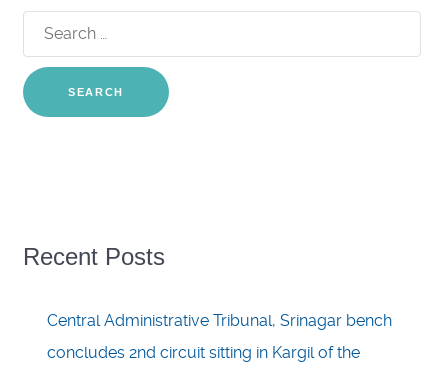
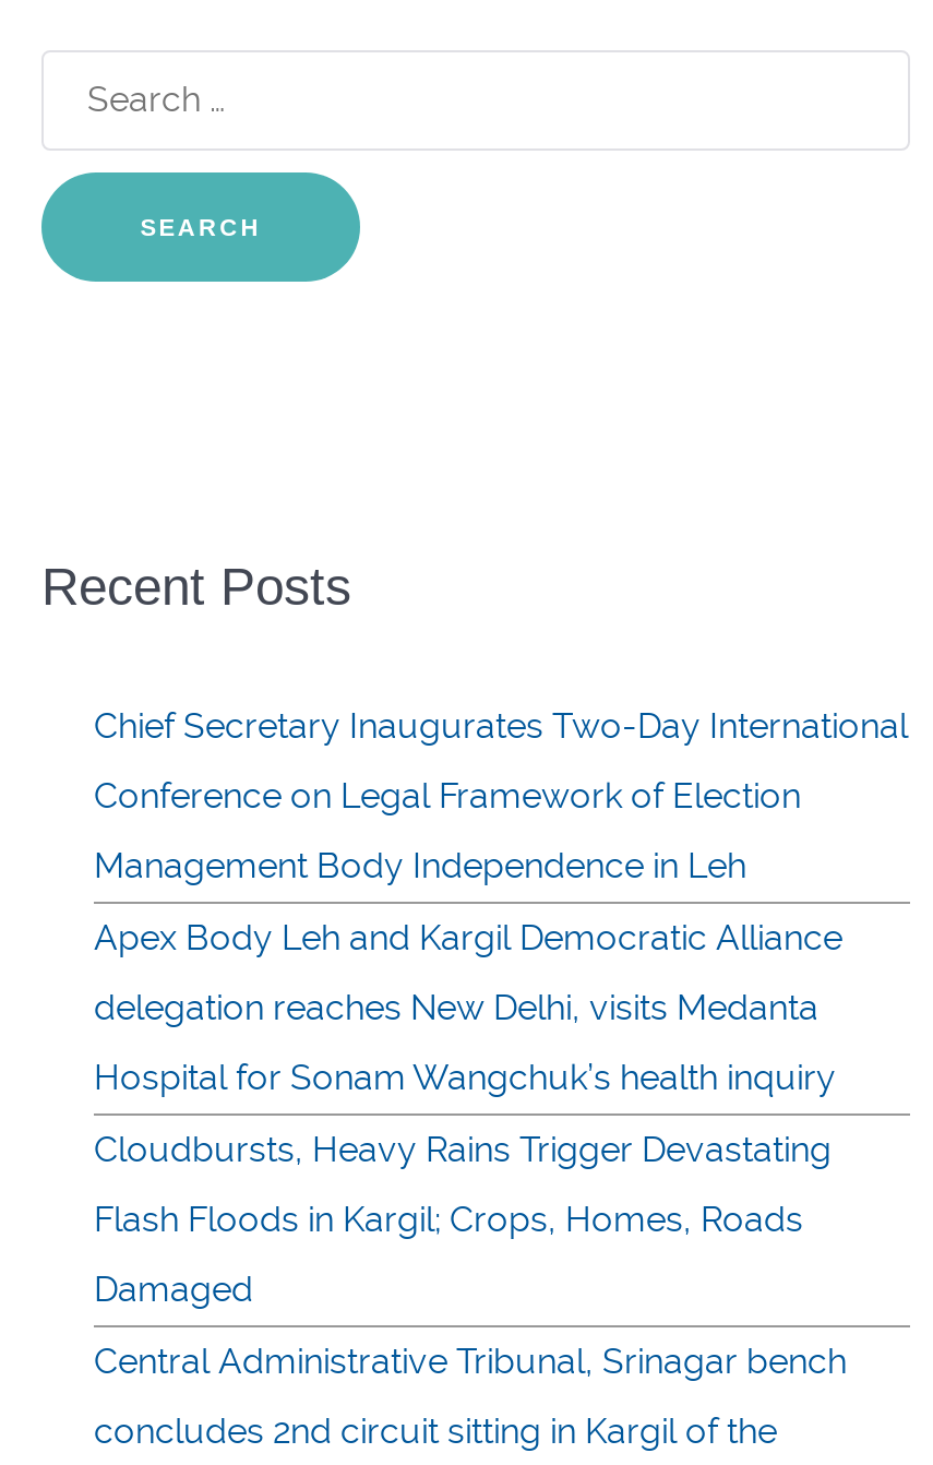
+ Chief Secretary Inaugurates Two-Day International
+ Conference on Legal Framework of Election
+ Management Body Independence in Leh
+ Apex Body Leh and Kargil Democratic Alliance
+ delegation reaches New Delhi, visits Medanta
+ Hospital for Sonam Wangchuk’s health inquiry
+ Cloudbursts, Heavy Rains Trigger Devastating
+ Flash Floods in Kargil; Crops, Homes, Roads
+ Damaged
